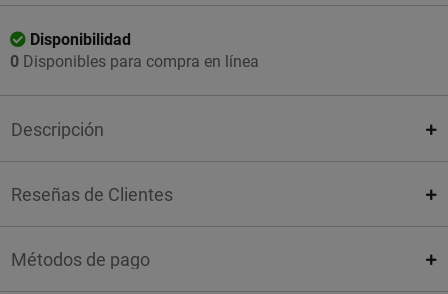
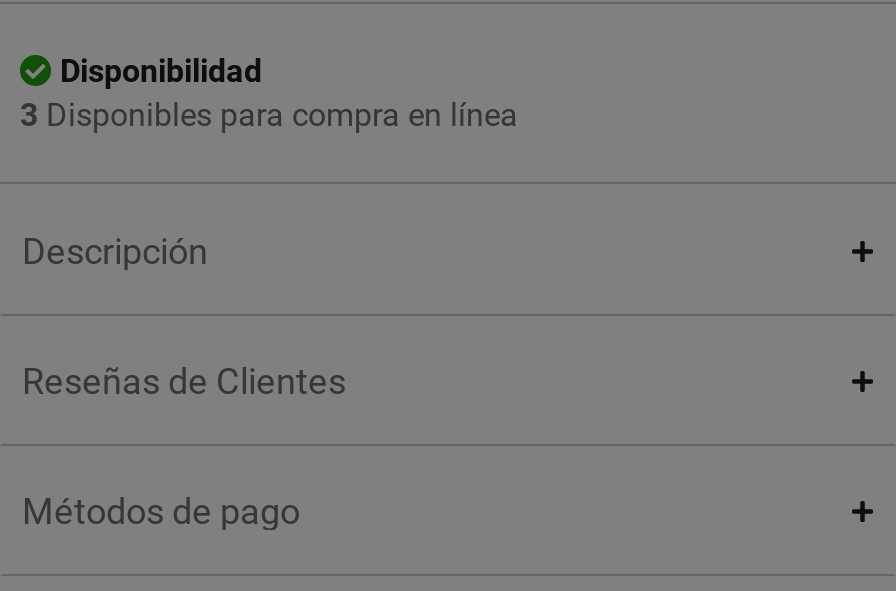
- 0 Disponibles para compra en línea
+ 3 Disponibles para compra en línea
